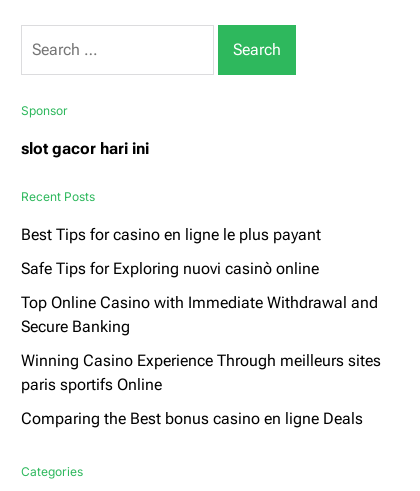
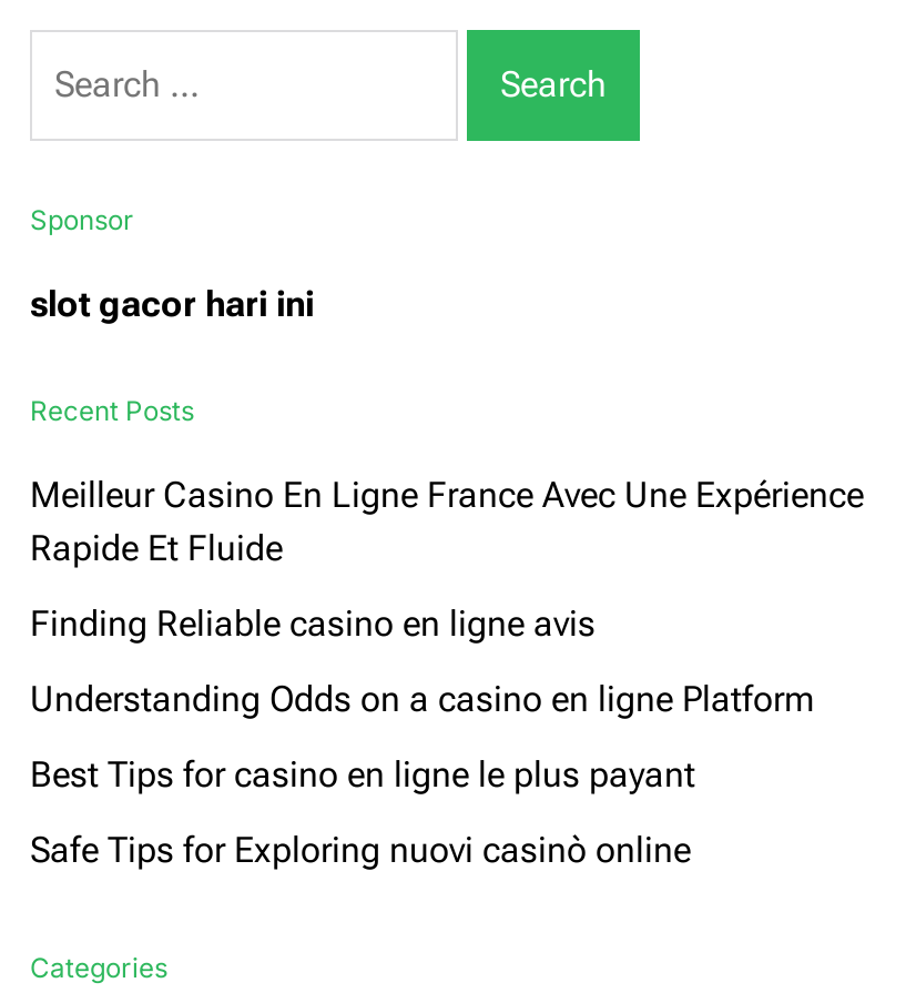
+ Meilleur Casino En Ligne France Avec Une Expérience
+ Rapide Et Fluide
+ Finding Reliable casino en ligne avis
+ Understanding Odds on a casino en ligne Platform

moved down: Best Tips for casino en ligne le plus payant | Safe Tips for Exploring nuovi casinò online

- Top Online Casino with Immediate Withdrawal and
- Secure Banking
- Winning Casino Experience Through meilleurs sites
- paris sportifs Online
- Comparing the Best bonus casino en ligne Deals
